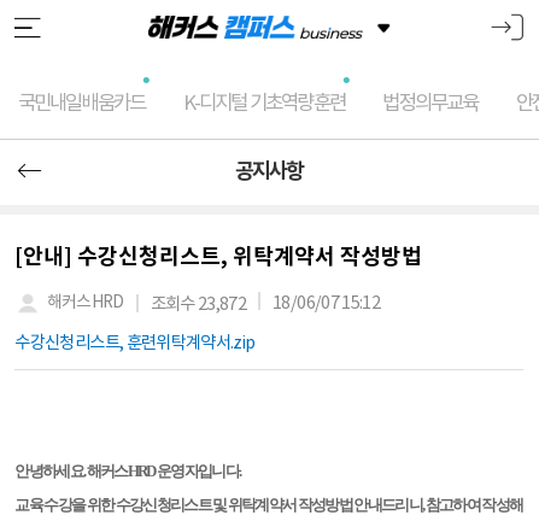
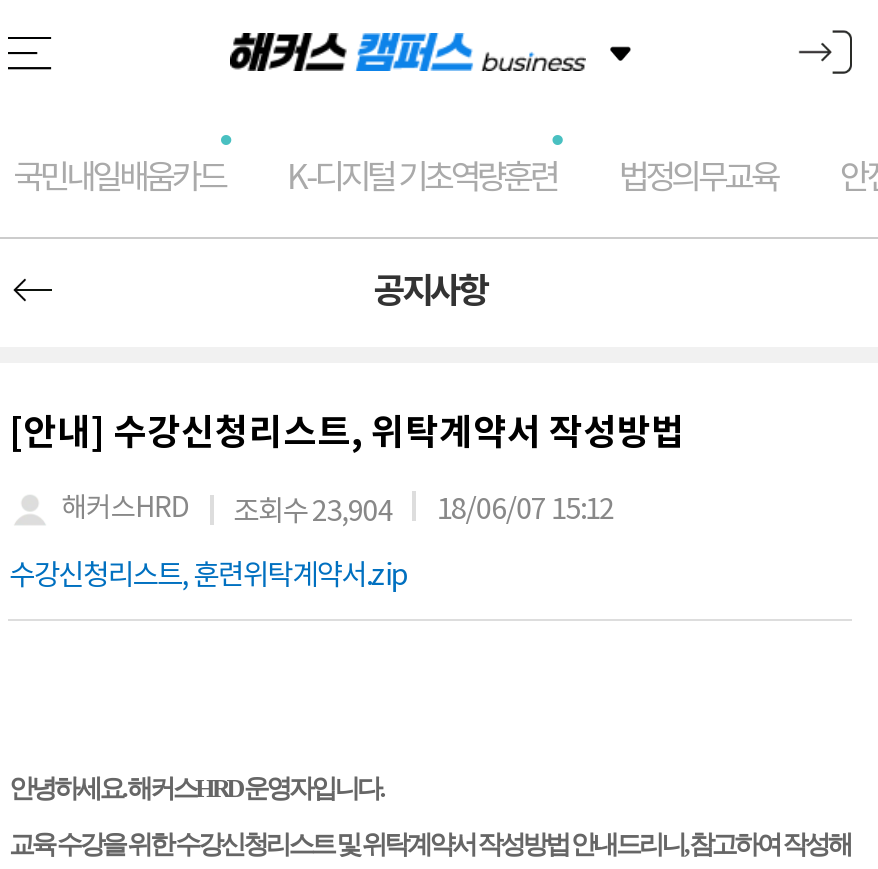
- 해커스HRD 조회수 23,872 18/06/07 15:12
+ 해커스HRD 조회수 23,904 18/06/07 15:12
